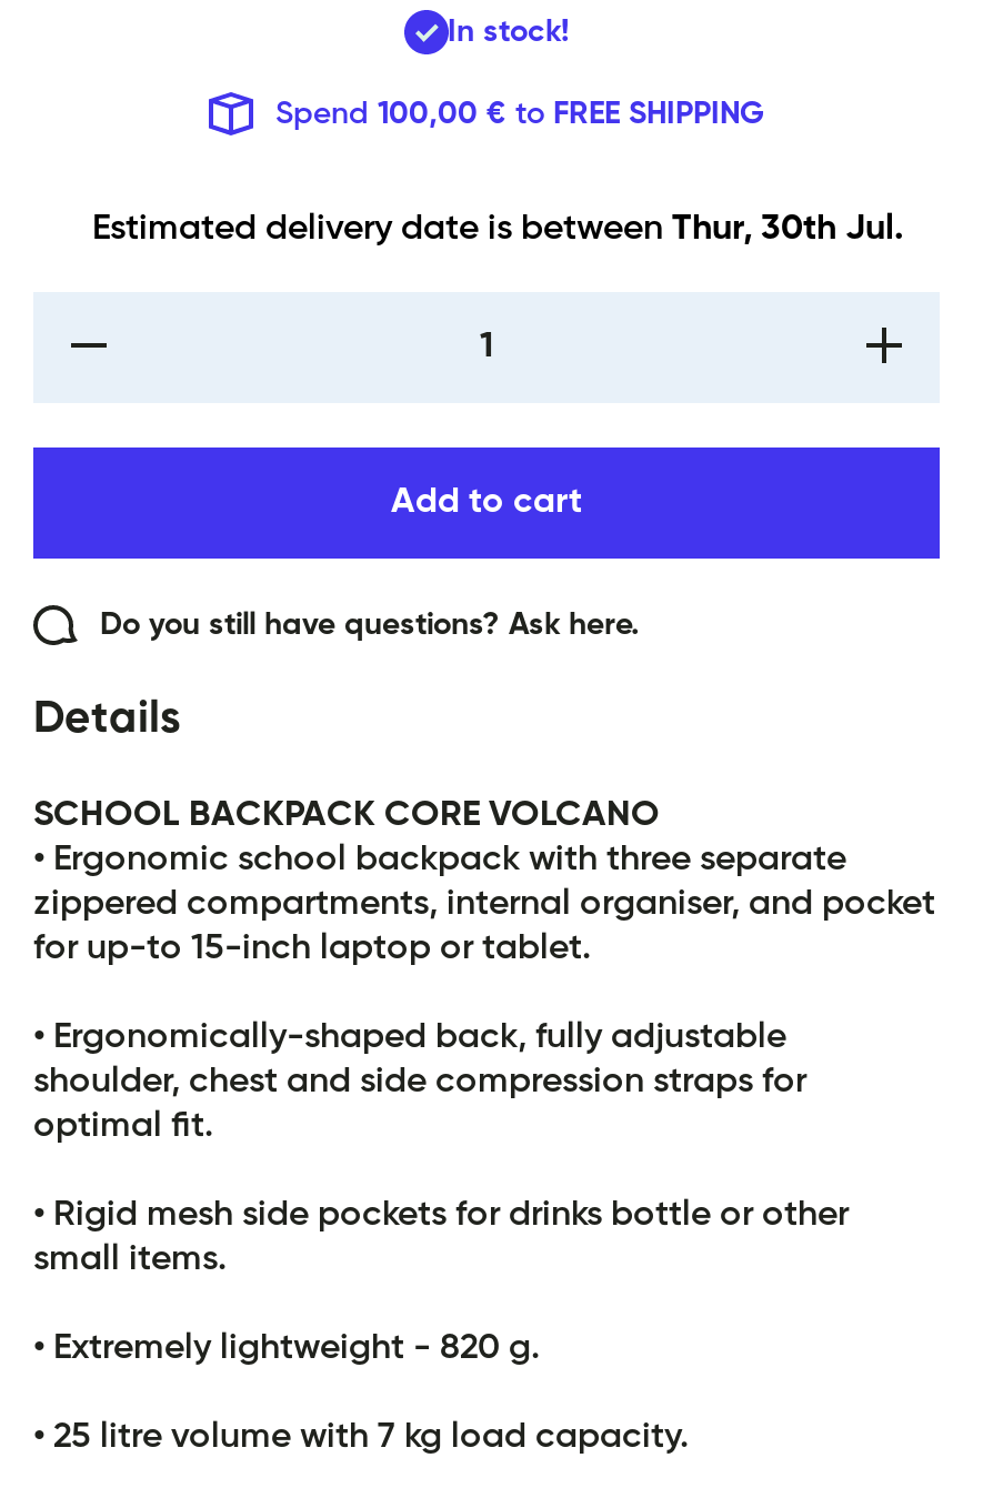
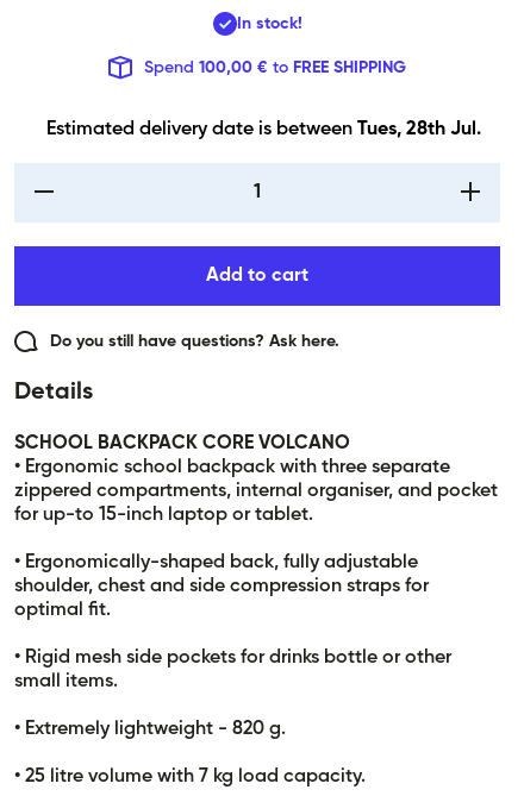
- Estimated delivery date is between Thur, 30th Jul.
+ Estimated delivery date is between Tues, 28th Jul.
